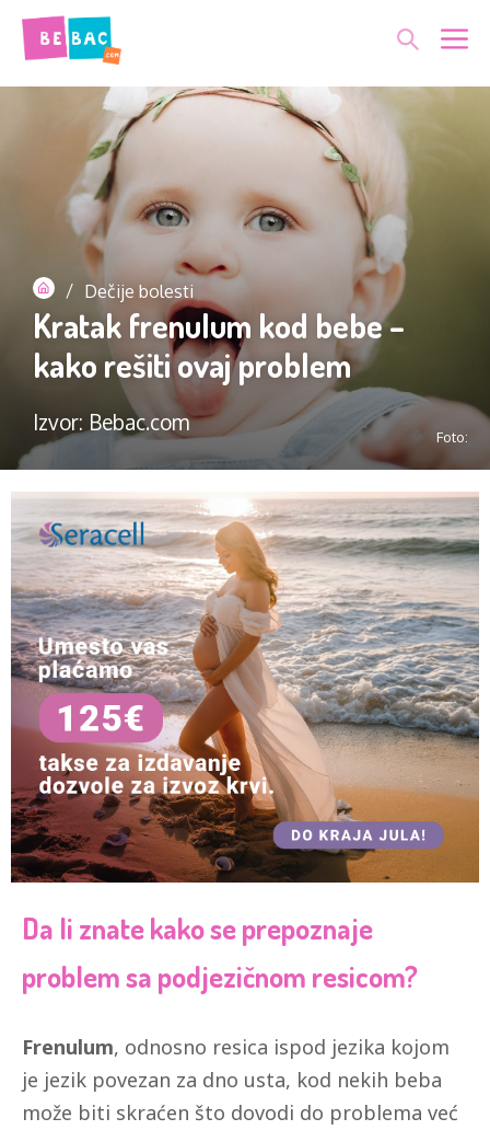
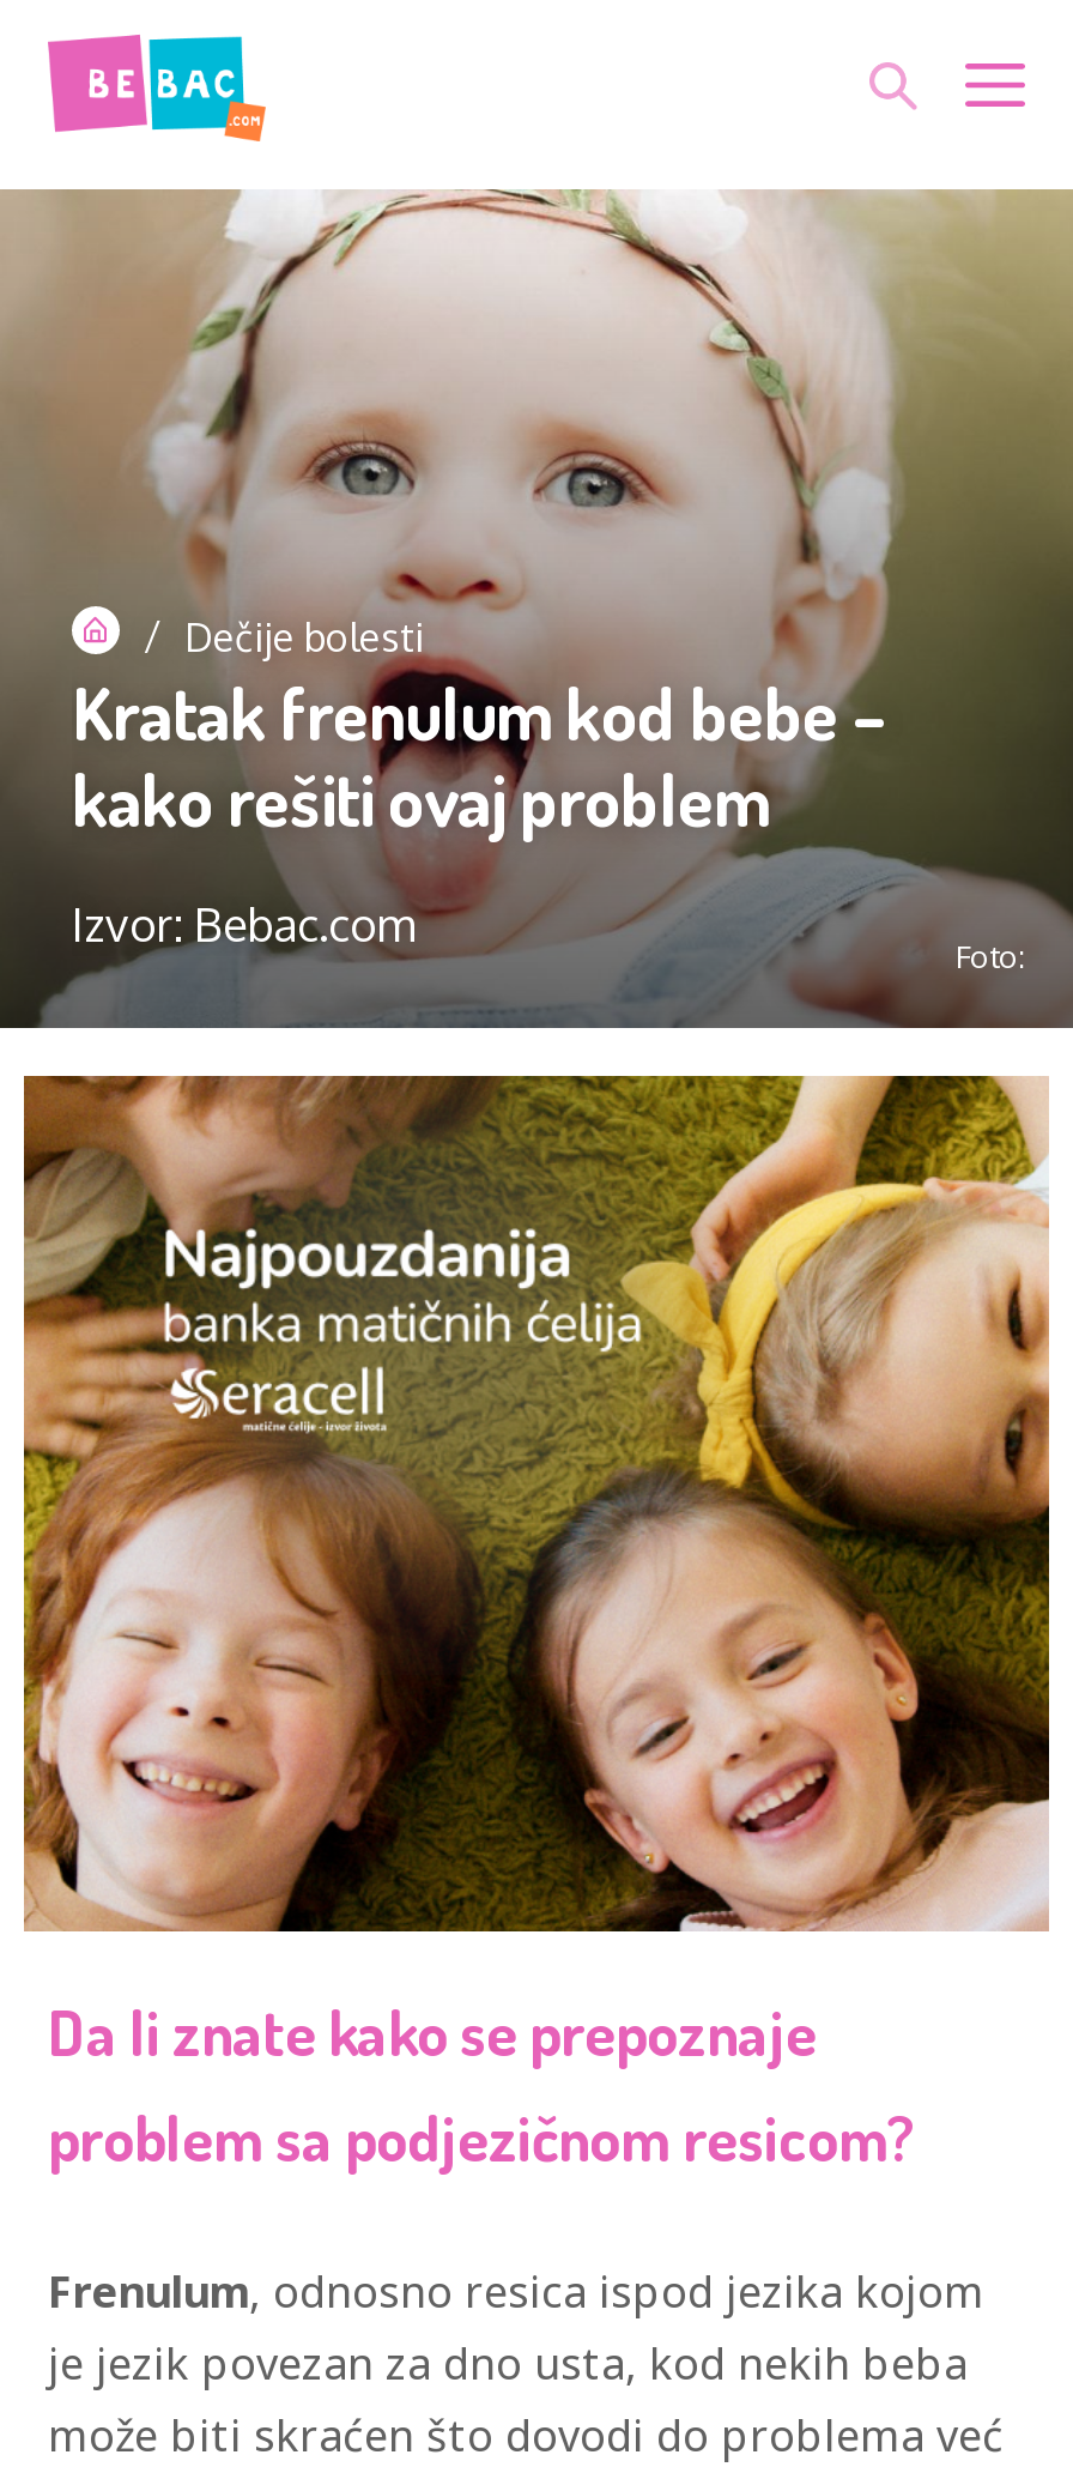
- [image]
+ [image]
